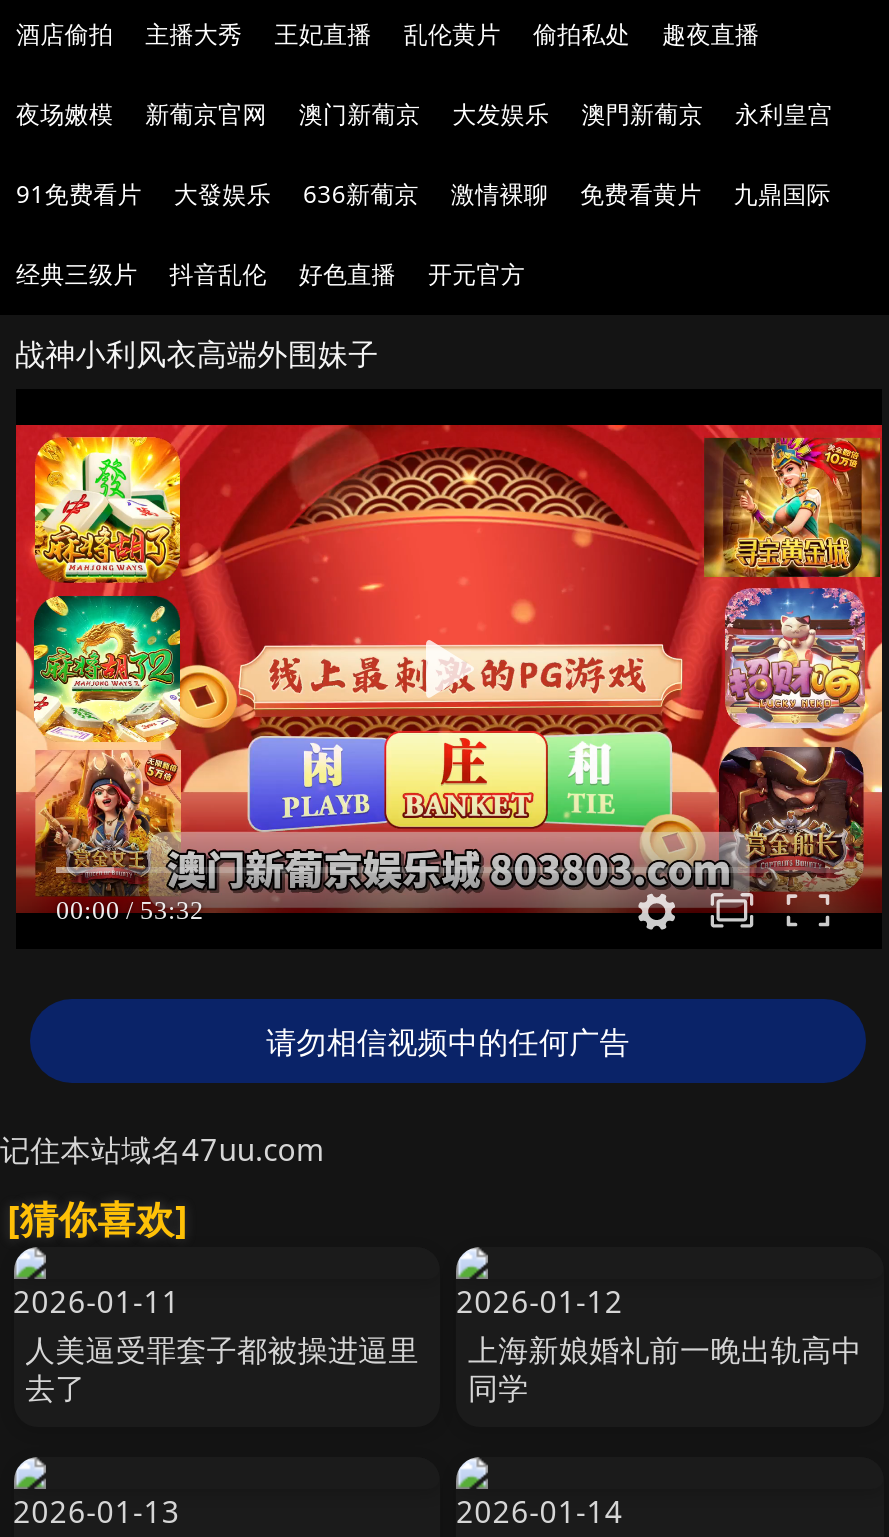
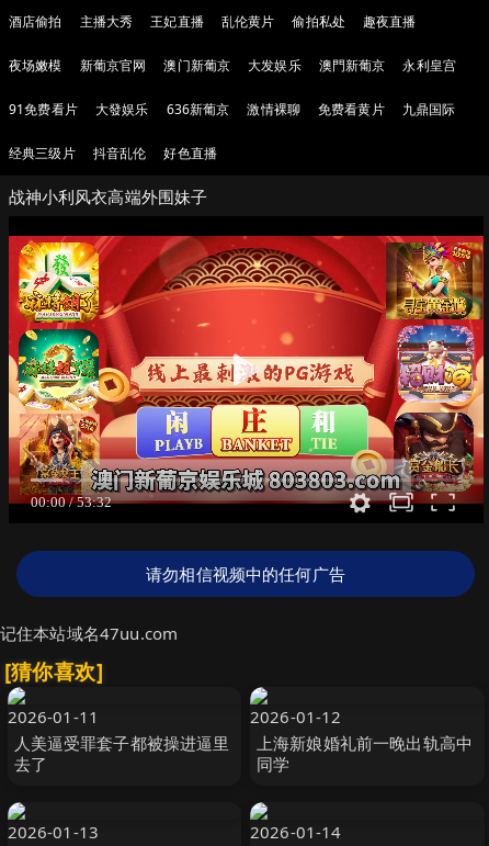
- 开元官方
